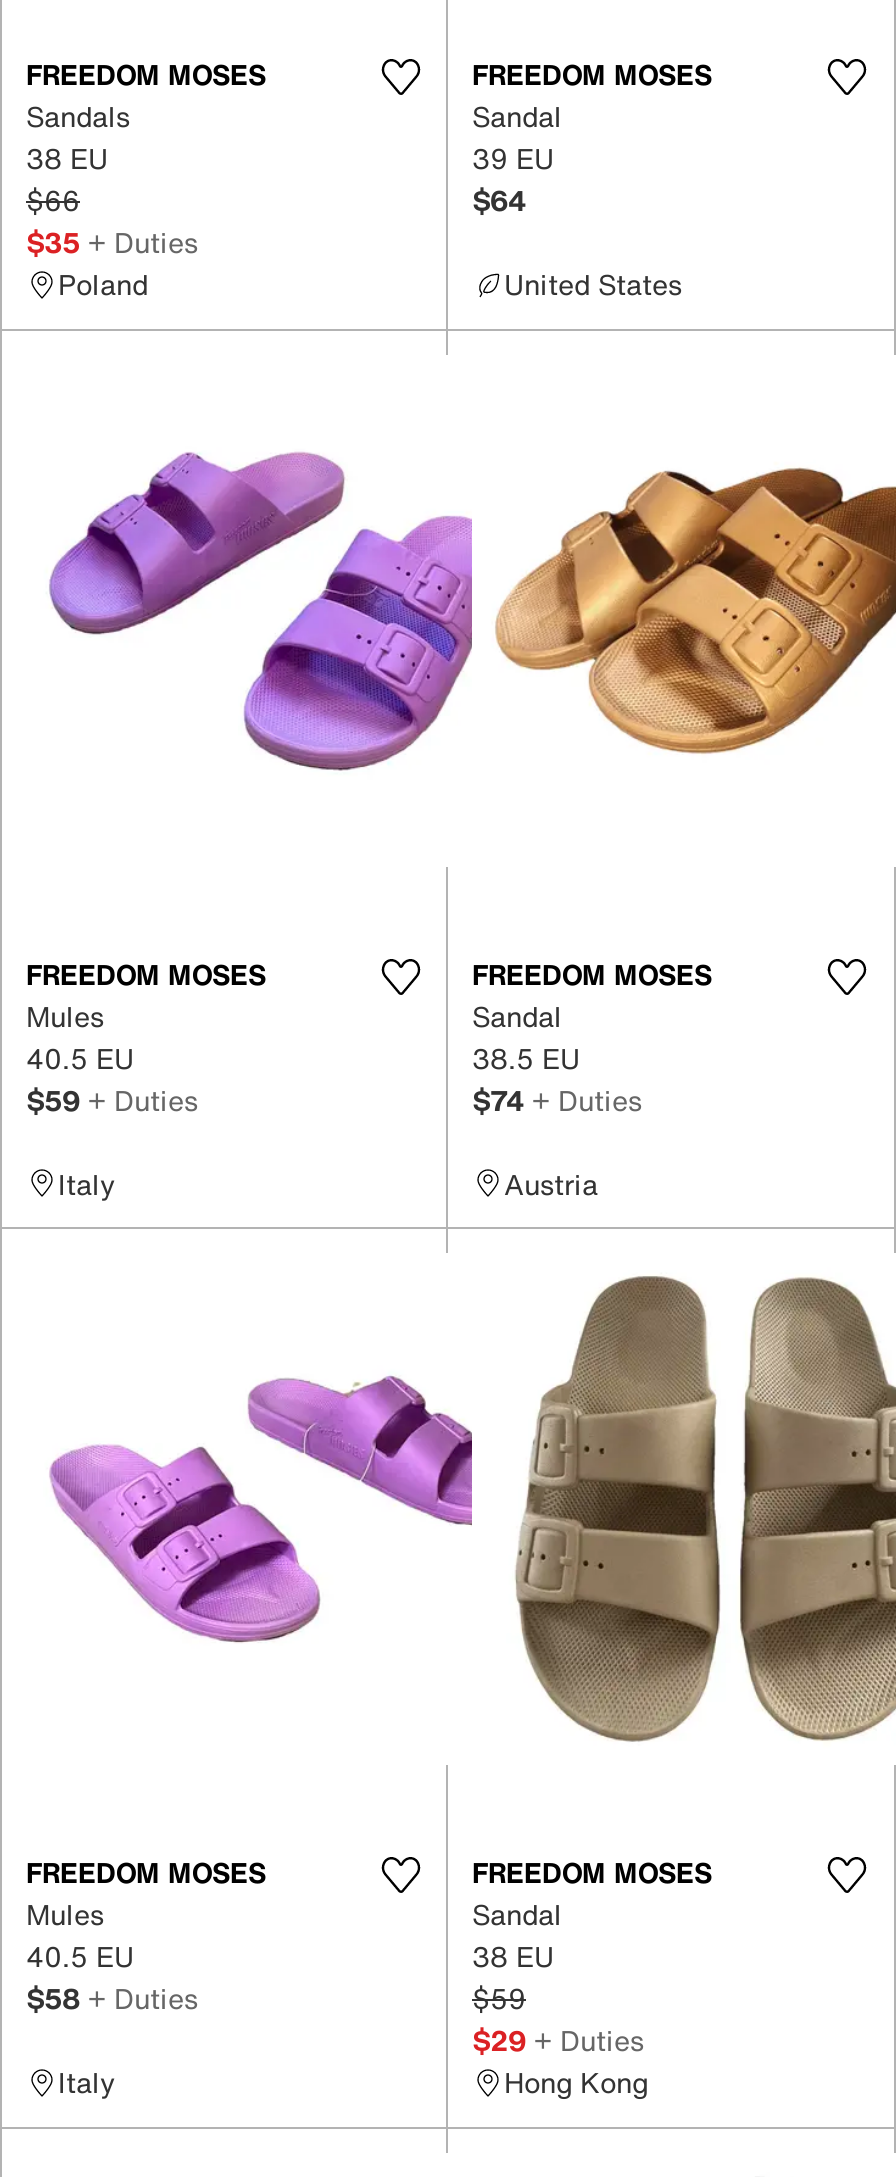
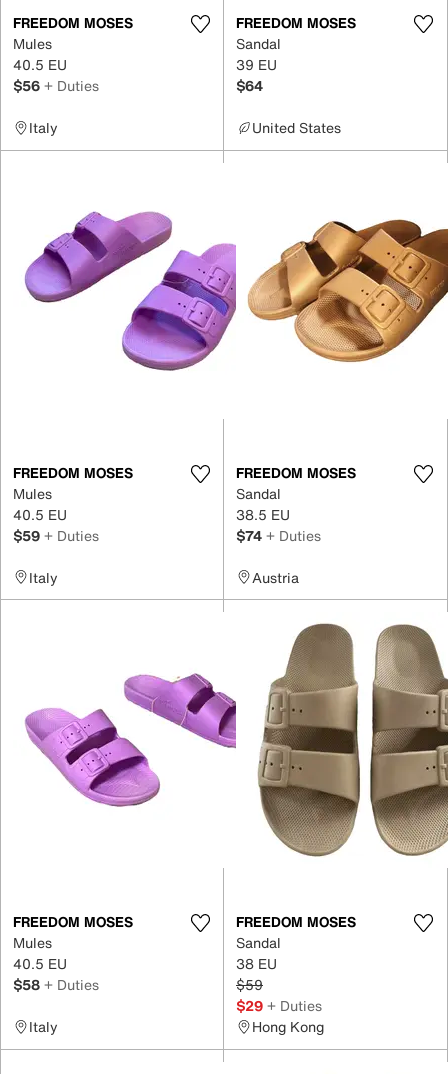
- Sandals
- 38 EU
- $66
- $35 + Duties
- Poland
+ Mules
+ 40.5 EU
+ $56 + Duties
+ Italy
